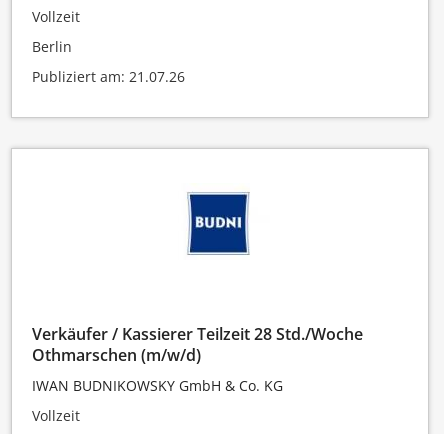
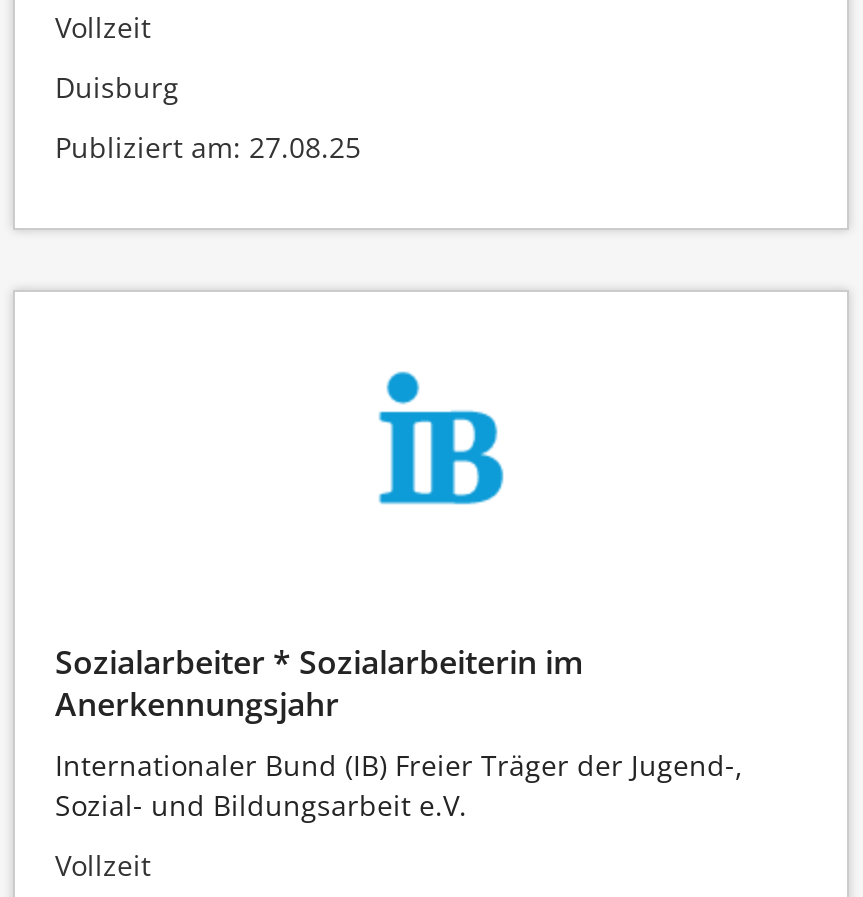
- Berlin
+ Duisburg

- Publiziert am: 21.07.26
+ Publiziert am: 27.08.25

- [image]
+ [image]

- Verkäufer / Kassierer Teilzeit 28 Std./Woche
- Othmarschen (m/w/d)
+ Sozialarbeiter * Sozialarbeiterin im
+ Anerkennungsjahr

- IWAN BUDNIKOWSKY GmbH & Co. KG
+ Internationaler Bund (IB) Freier Träger der Jugend-,
+ Sozial- und Bildungsarbeit e.V.
